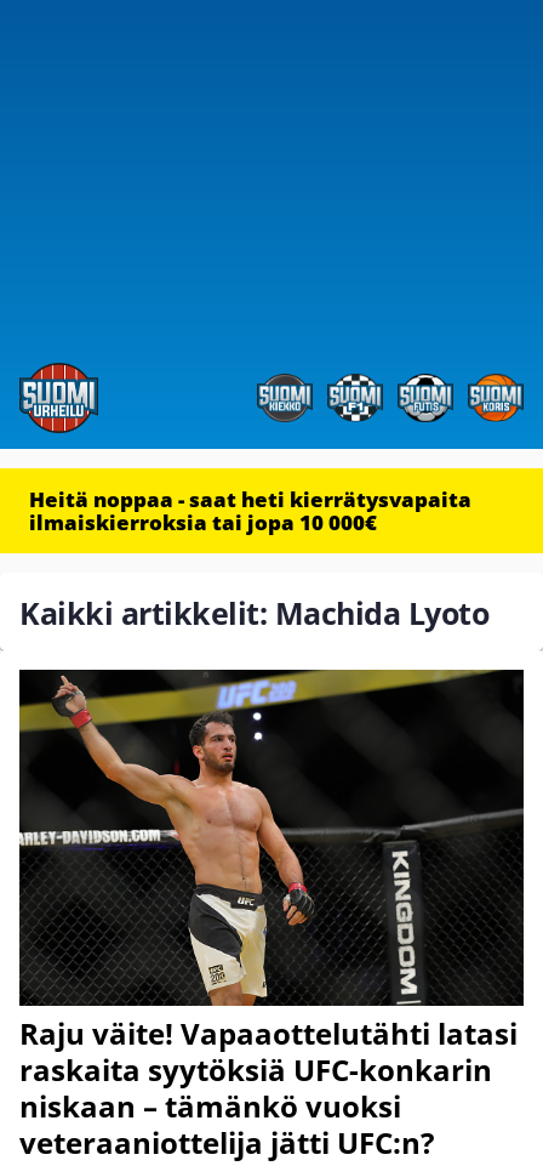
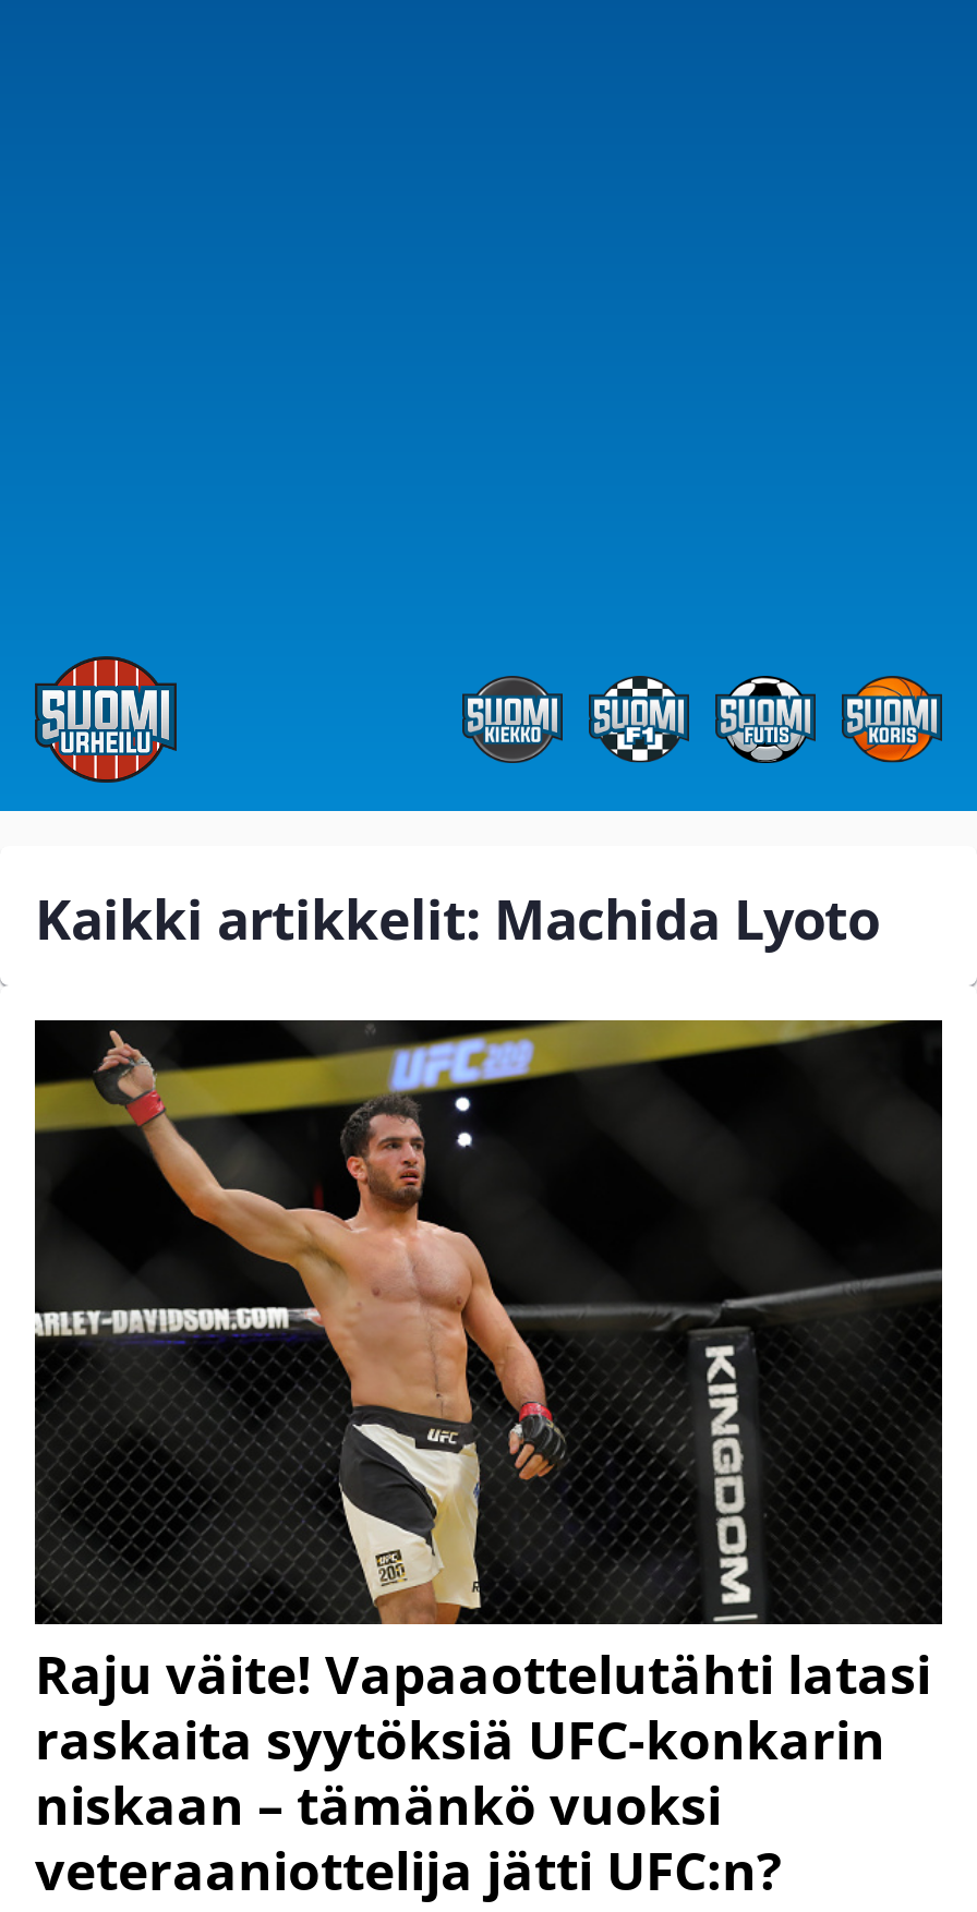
- Heitä noppaa - saat heti kierrätysvapaita
- ilmaiskierroksia tai jopa 10 000€
